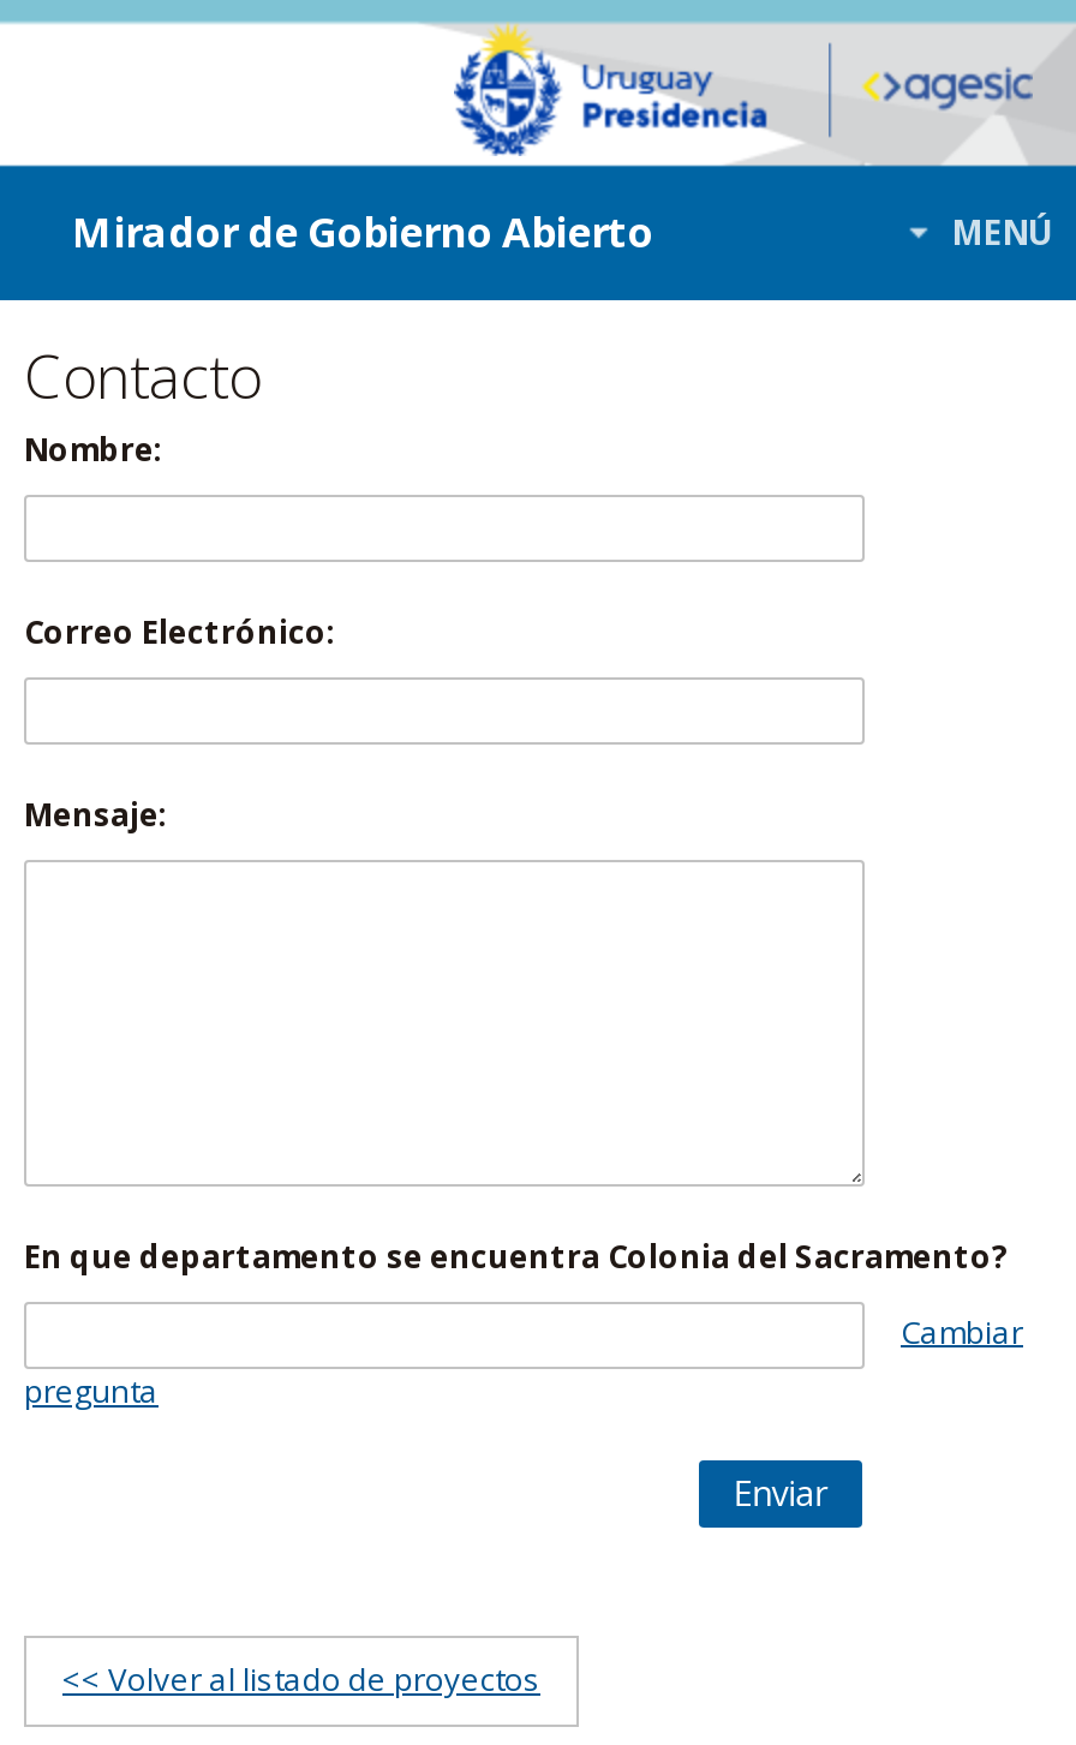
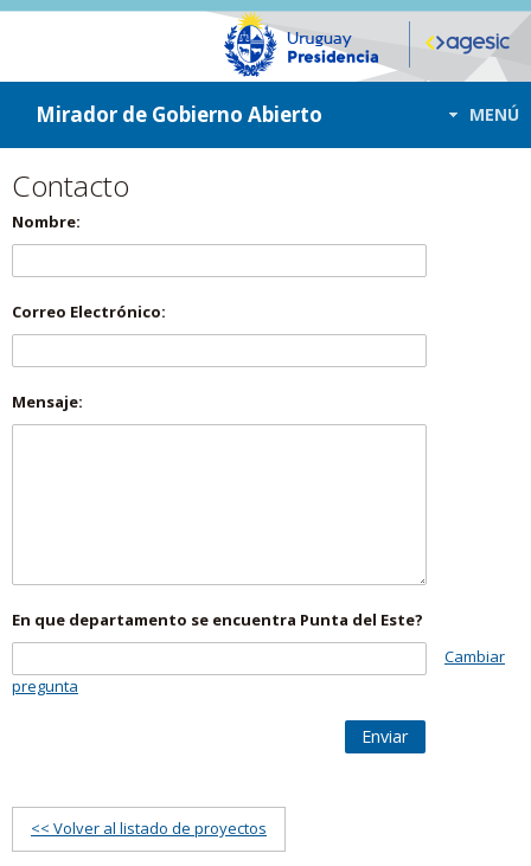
- En que departamento se encuentra Colonia del Sacramento?
+ En que departamento se encuentra Punta del Este?
